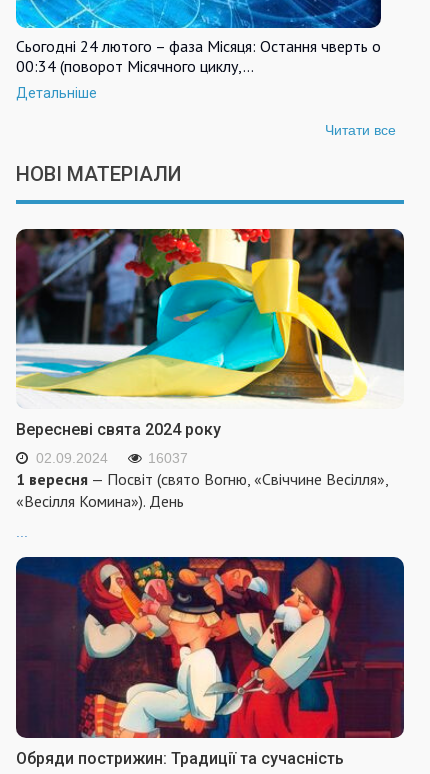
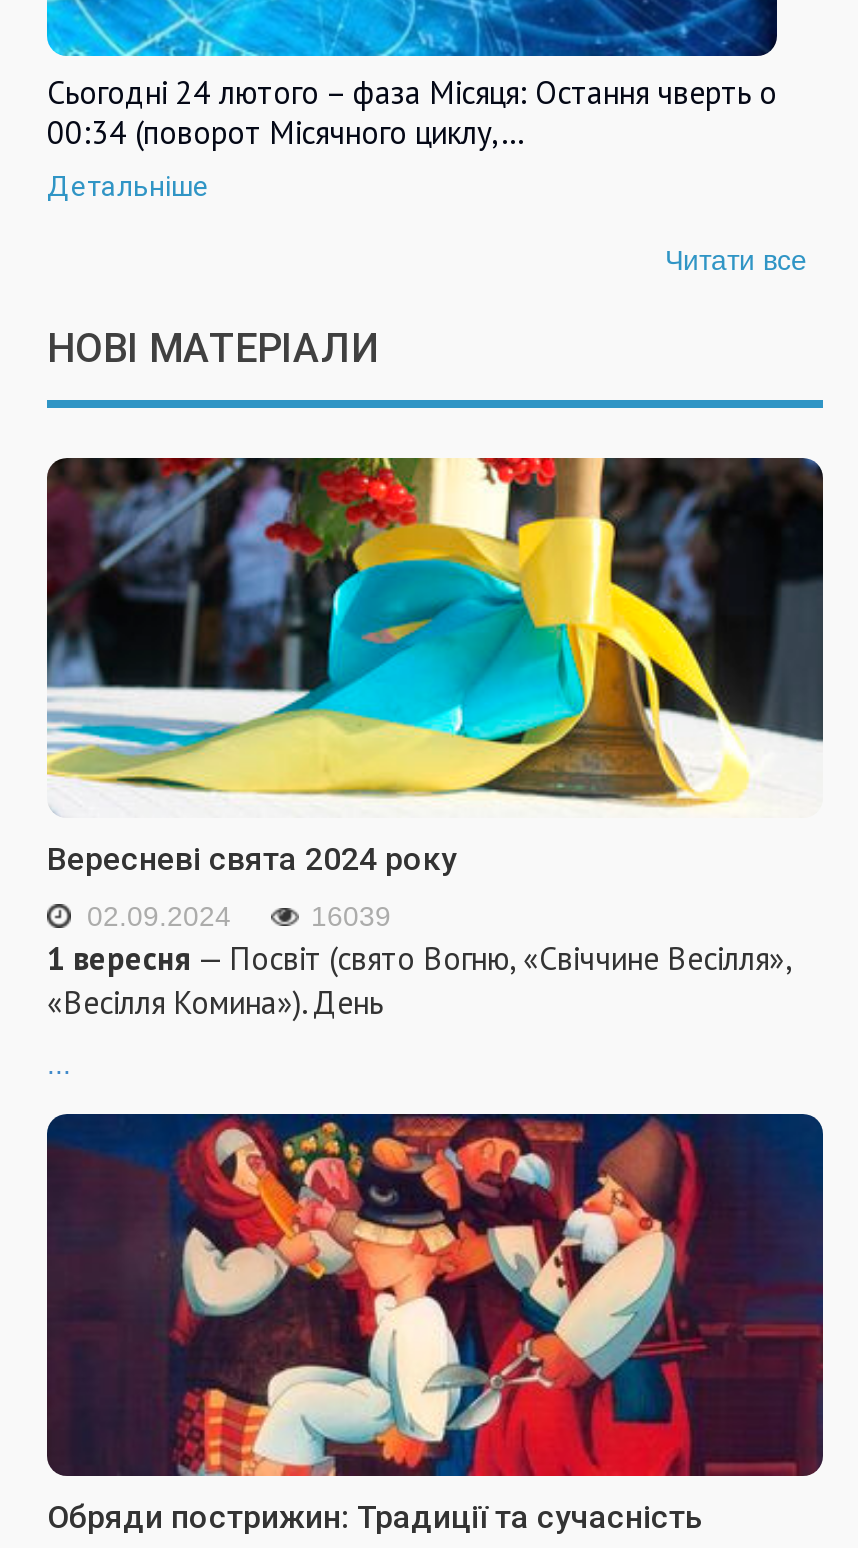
- 16037
+ 16039
